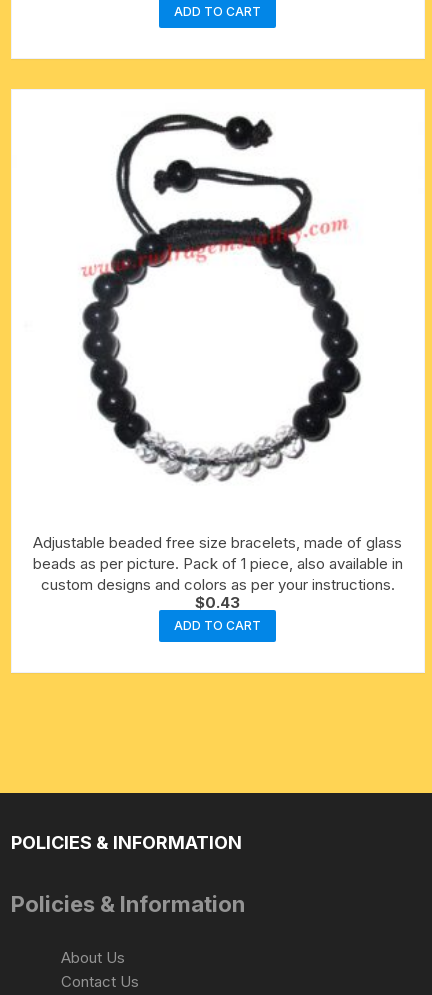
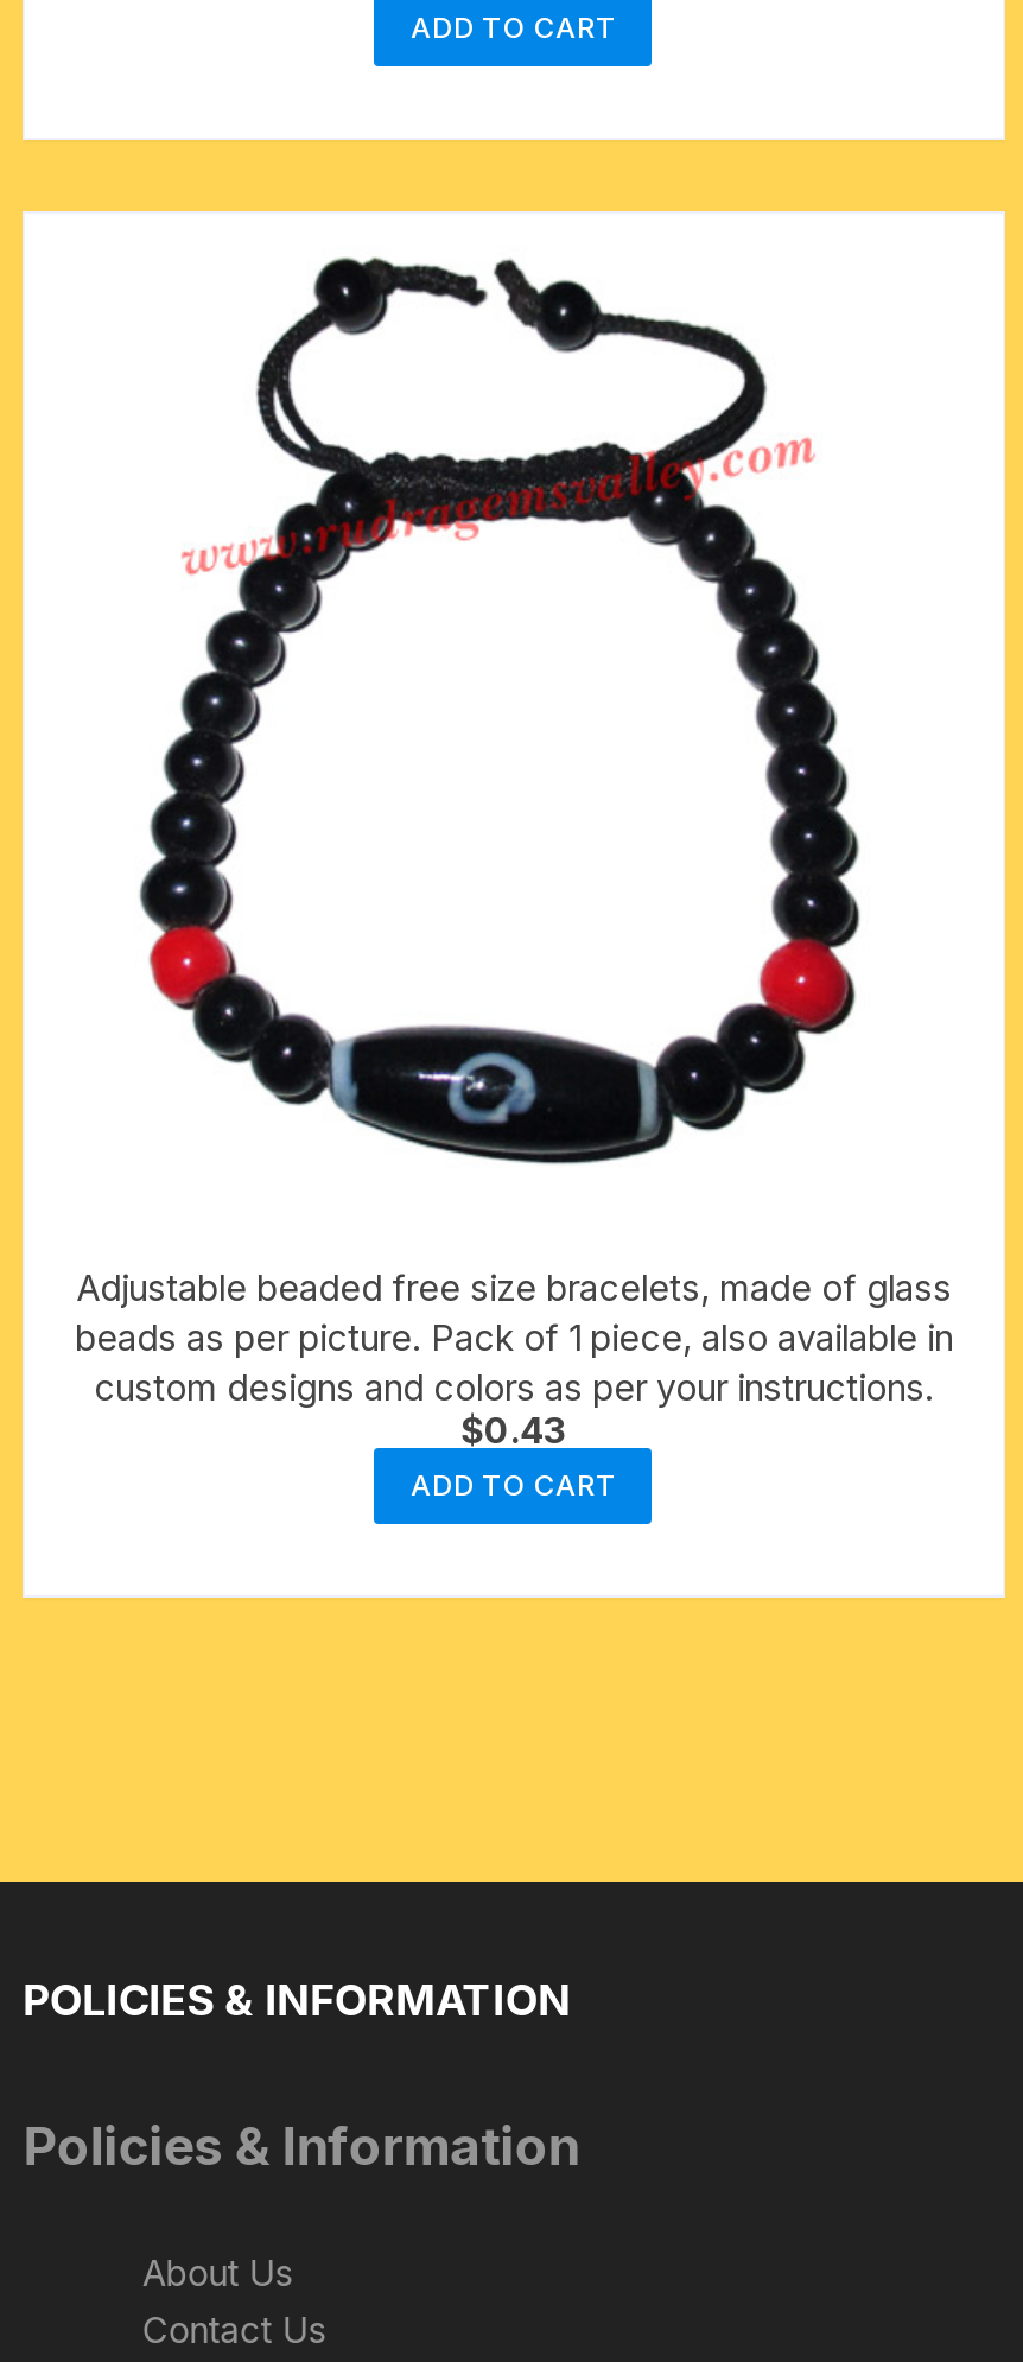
- [image]
+ [image]
